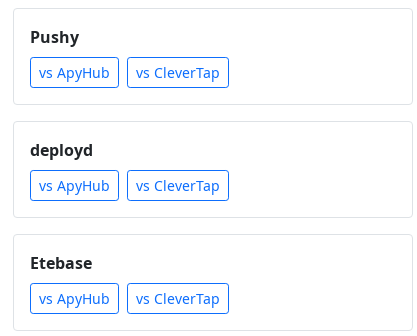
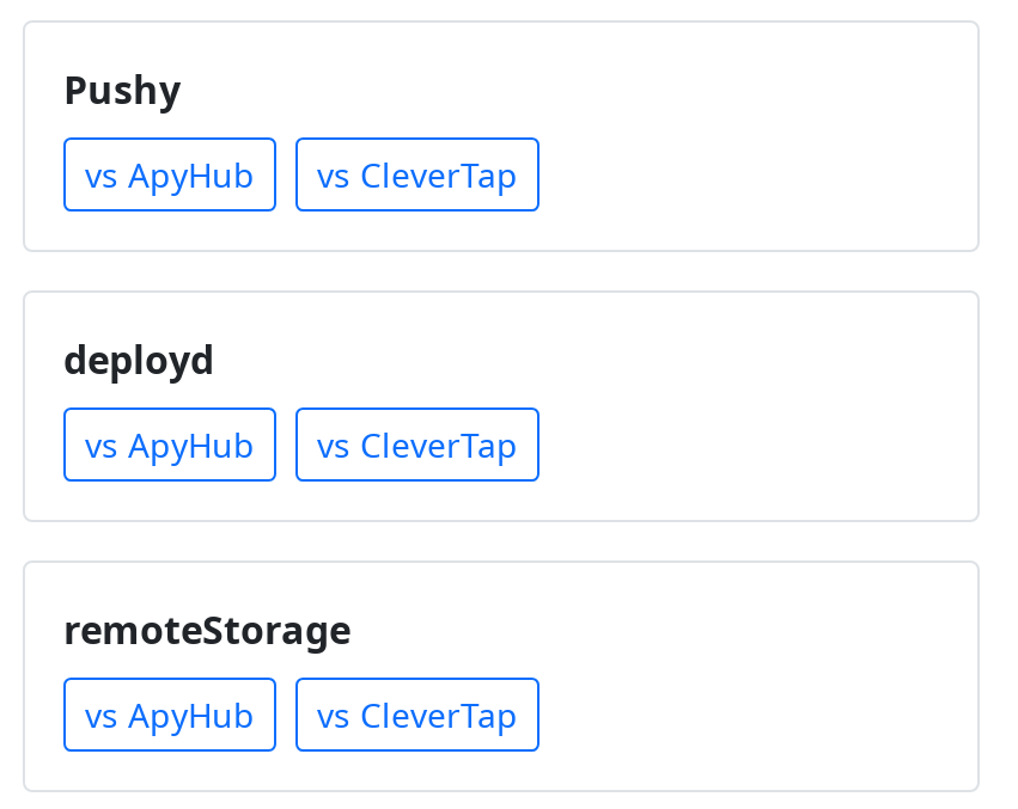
- Etebase
+ remoteStorage
